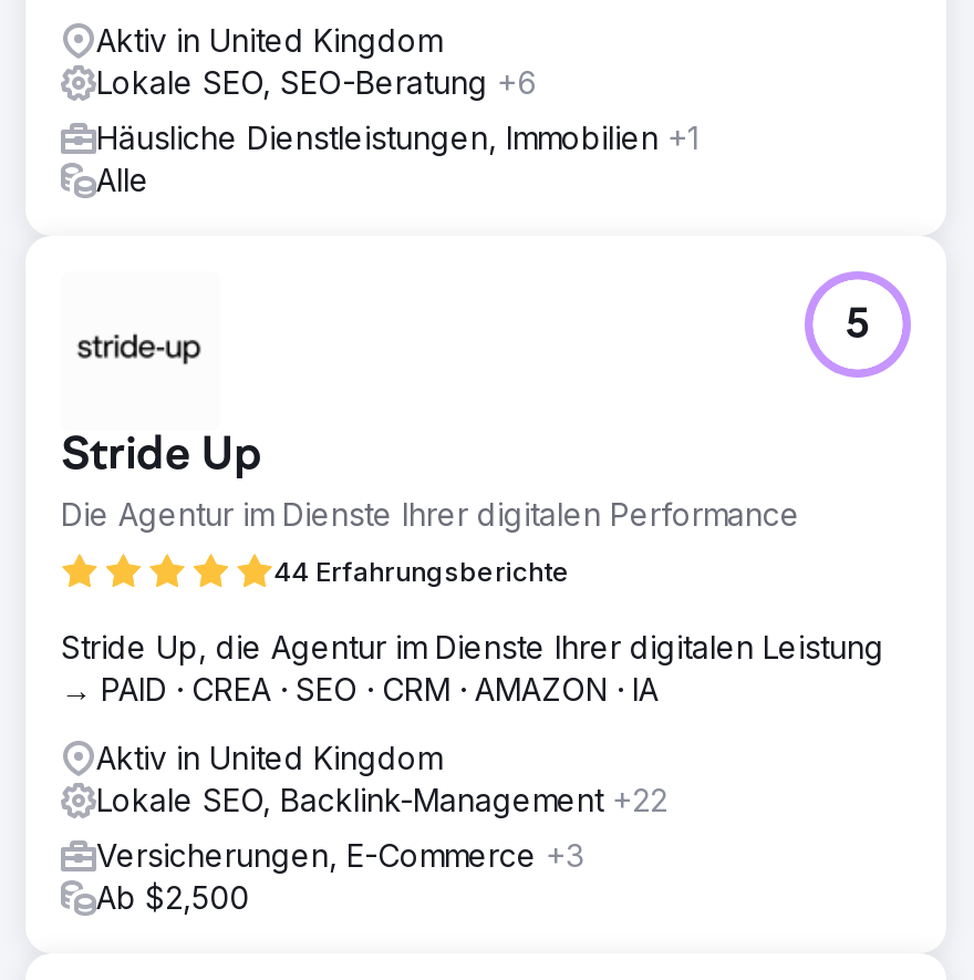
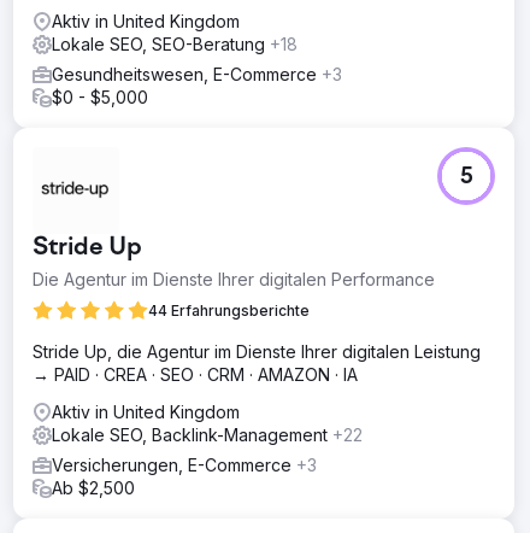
- Lokale SEO, SEO-Beratung +6
+ Lokale SEO, SEO-Beratung +18

- Häusliche Dienstleistungen, Immobilien +1
- Alle
+ Gesundheitswesen, E-Commerce +3
+ $0 - $5,000
